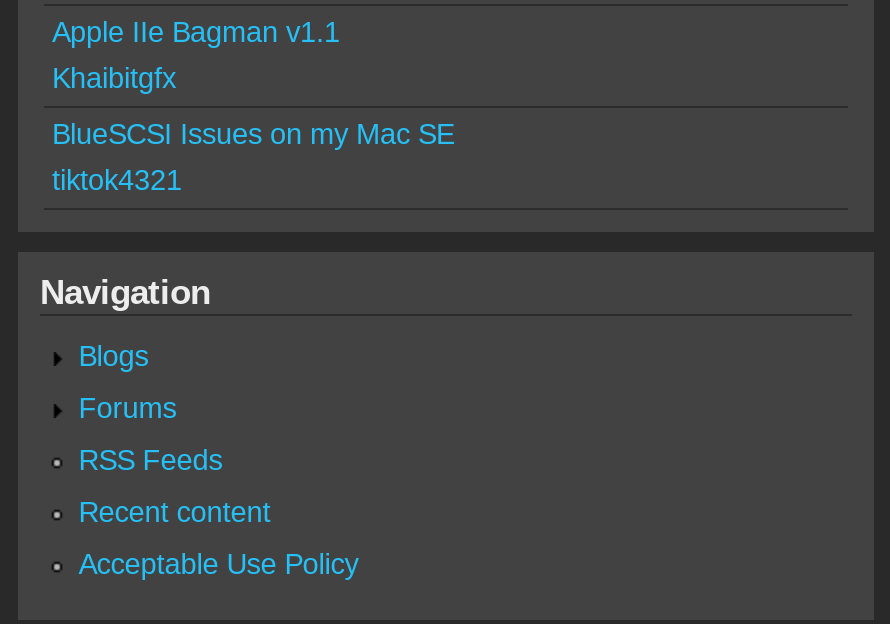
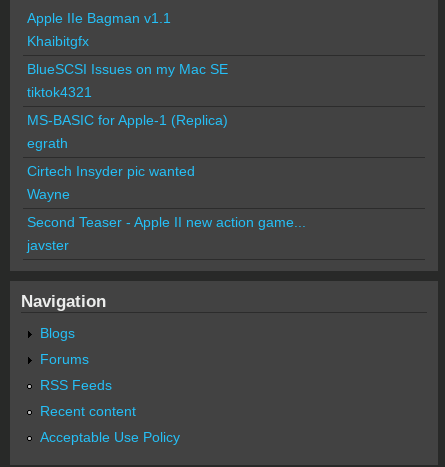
+ MS-BASIC for Apple-1 (Replica)
+ egrath
+ Cirtech Insyder pic wanted
+ Wayne
+ Second Teaser - Apple II new action game...
+ javster
